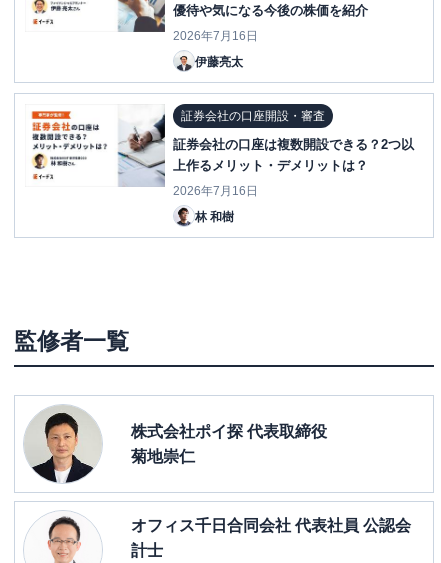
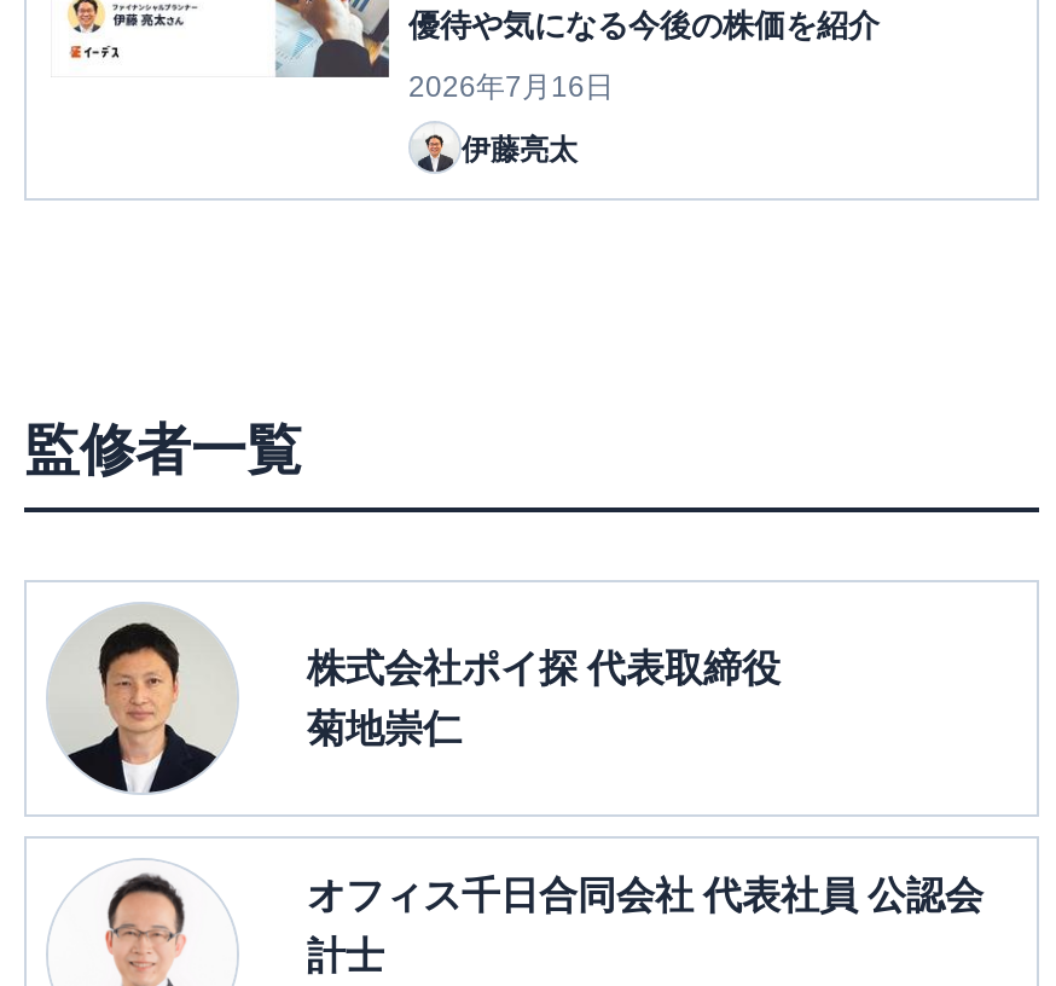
- [image]

- [image]
- 証券会社の口座開設・審査
- 証券会社の口座は複数開設できる？2つ以
- 上作るメリット・デメリットは？
- 2026年7月16日
- 林 和樹
